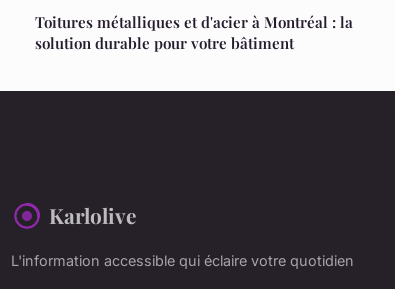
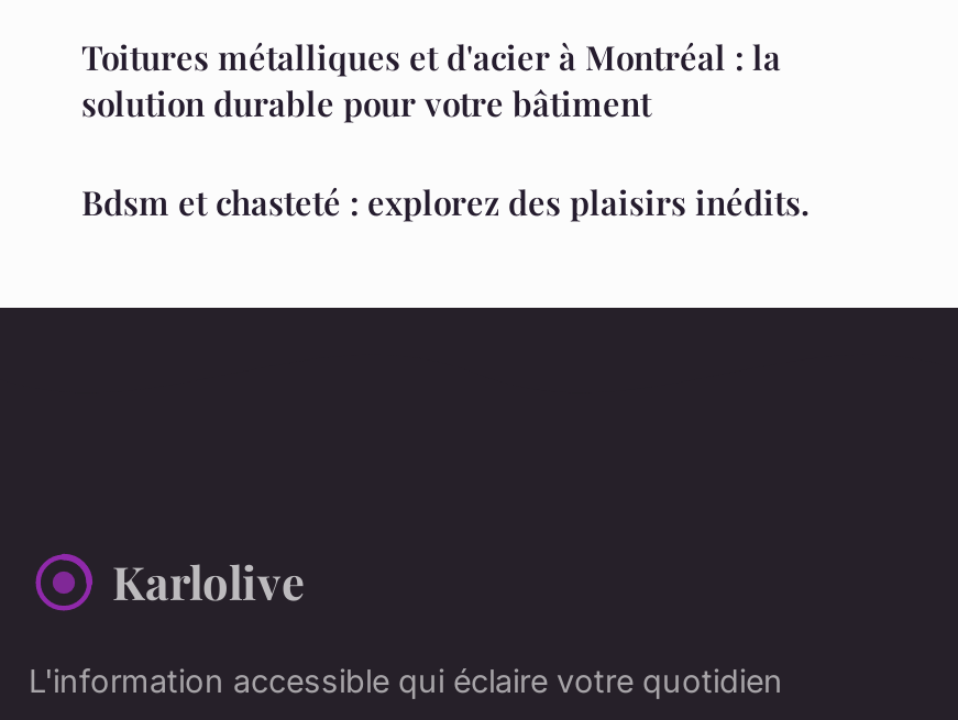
+ Bdsm et chasteté : explorez des plaisirs inédits.
